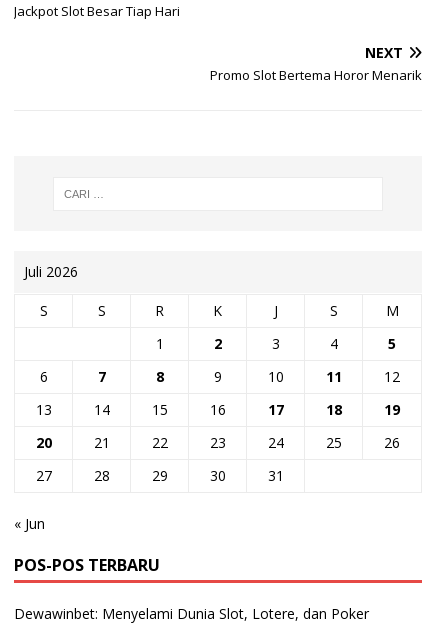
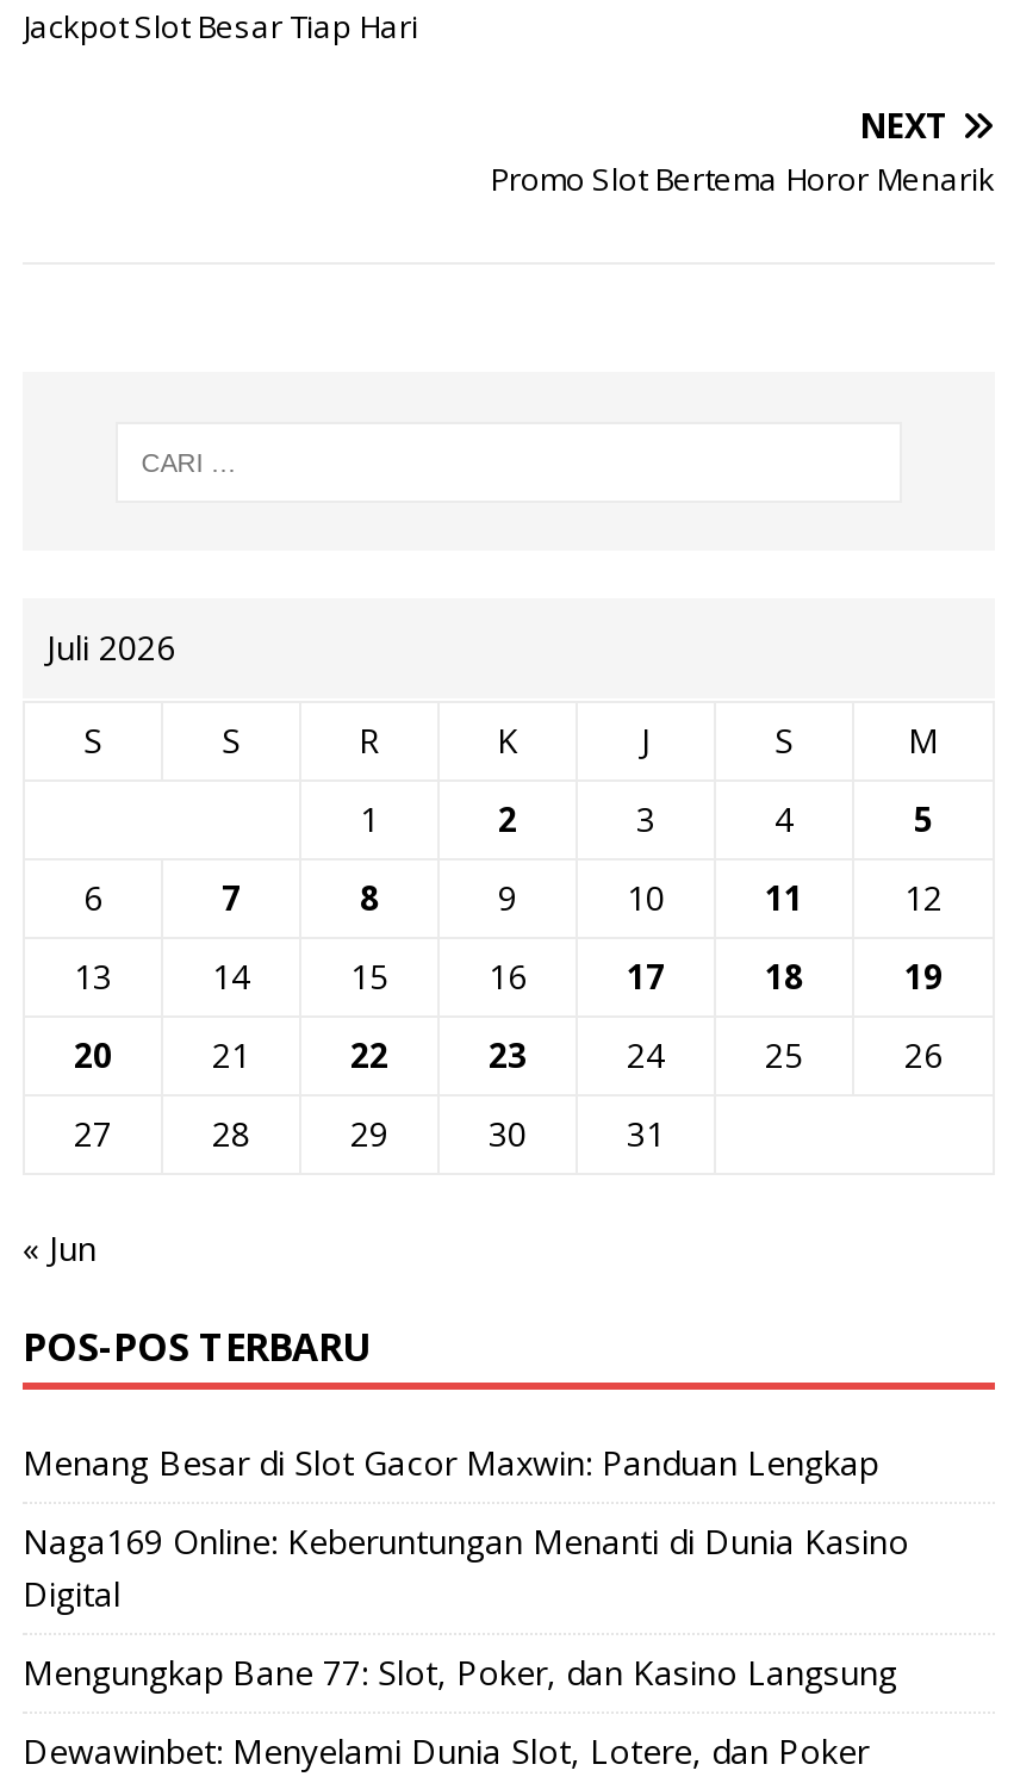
+ Menang Besar di Slot Gacor Maxwin: Panduan Lengkap
+ Naga169 Online: Keberuntungan Menanti di Dunia Kasino
+ Digital
+ Mengungkap Bane 77: Slot, Poker, dan Kasino Langsung
